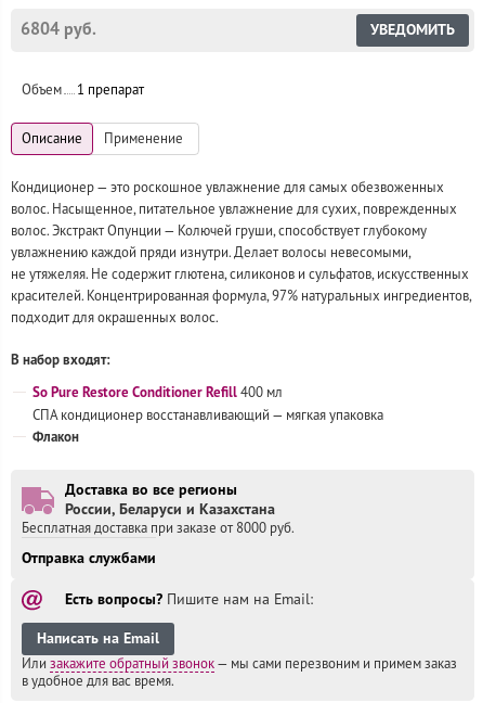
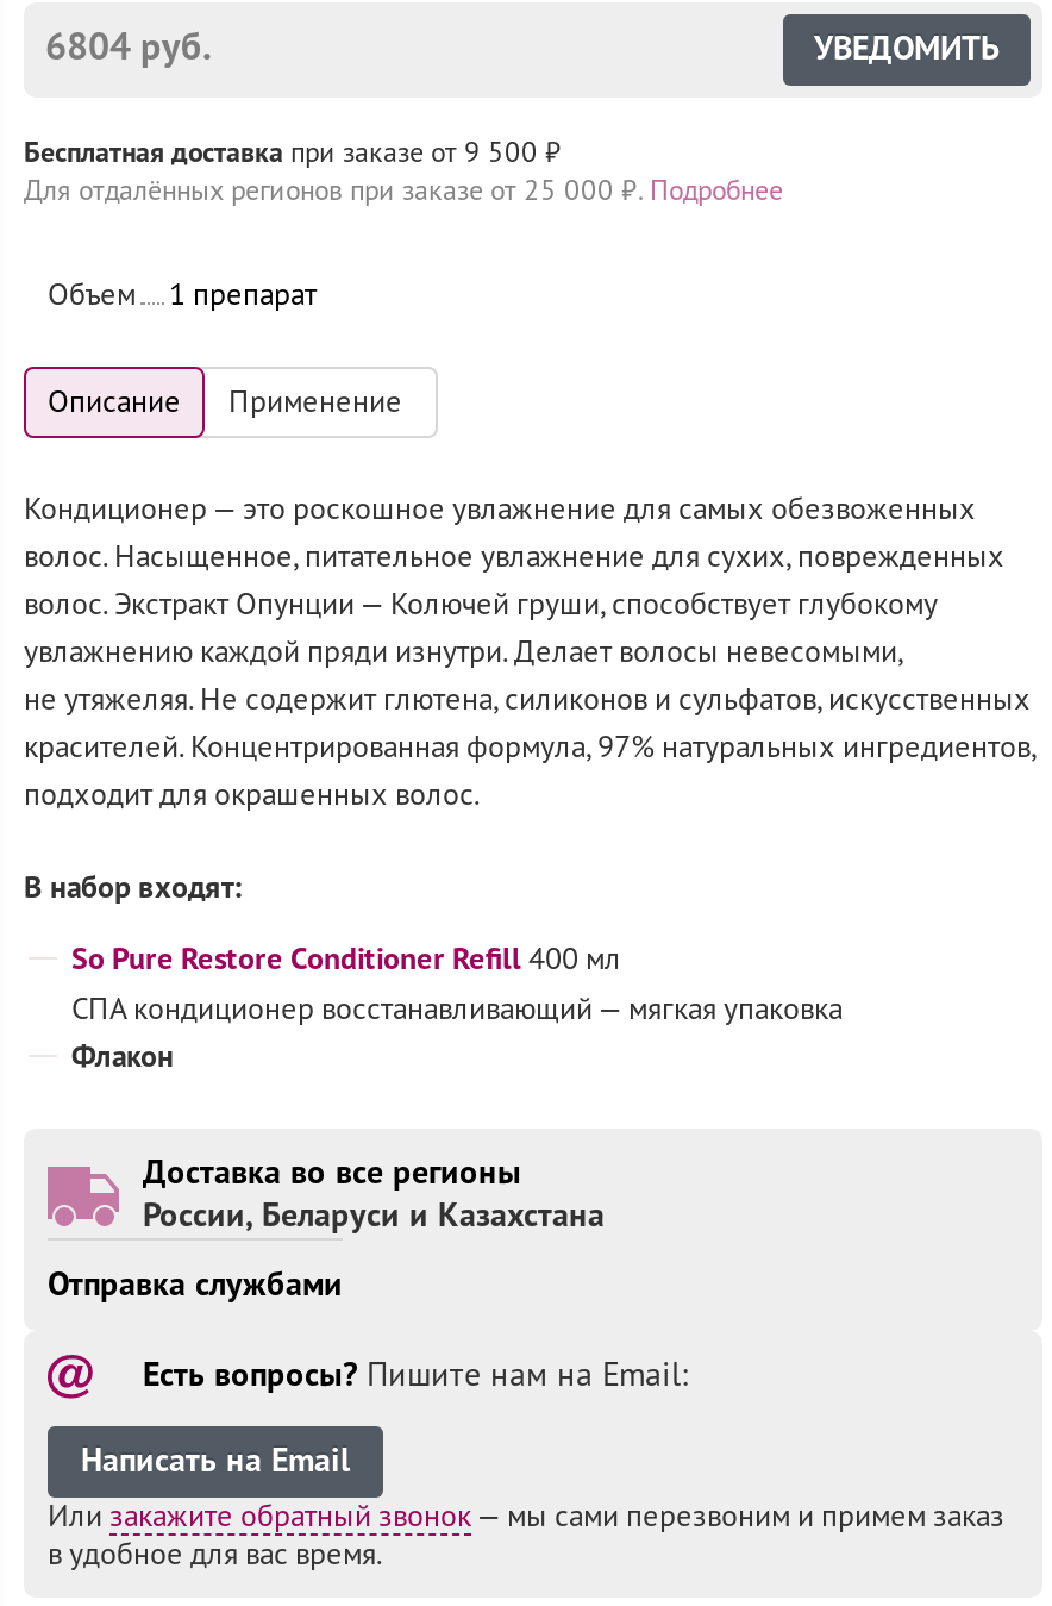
+ Бесплатная доставка при заказе от 9 500 ₽
+ Для отдалённых регионов при заказе от 25 000 ₽. Подробнее

moved down: Объем | 1 препарат | Кондиционер — это роскошное увлажнение для самых обезвоженных | ... | Доставка во все регионы | России, Беларуси и Казахстана

- Бесплатная доставка при заказе от 8000 руб.
